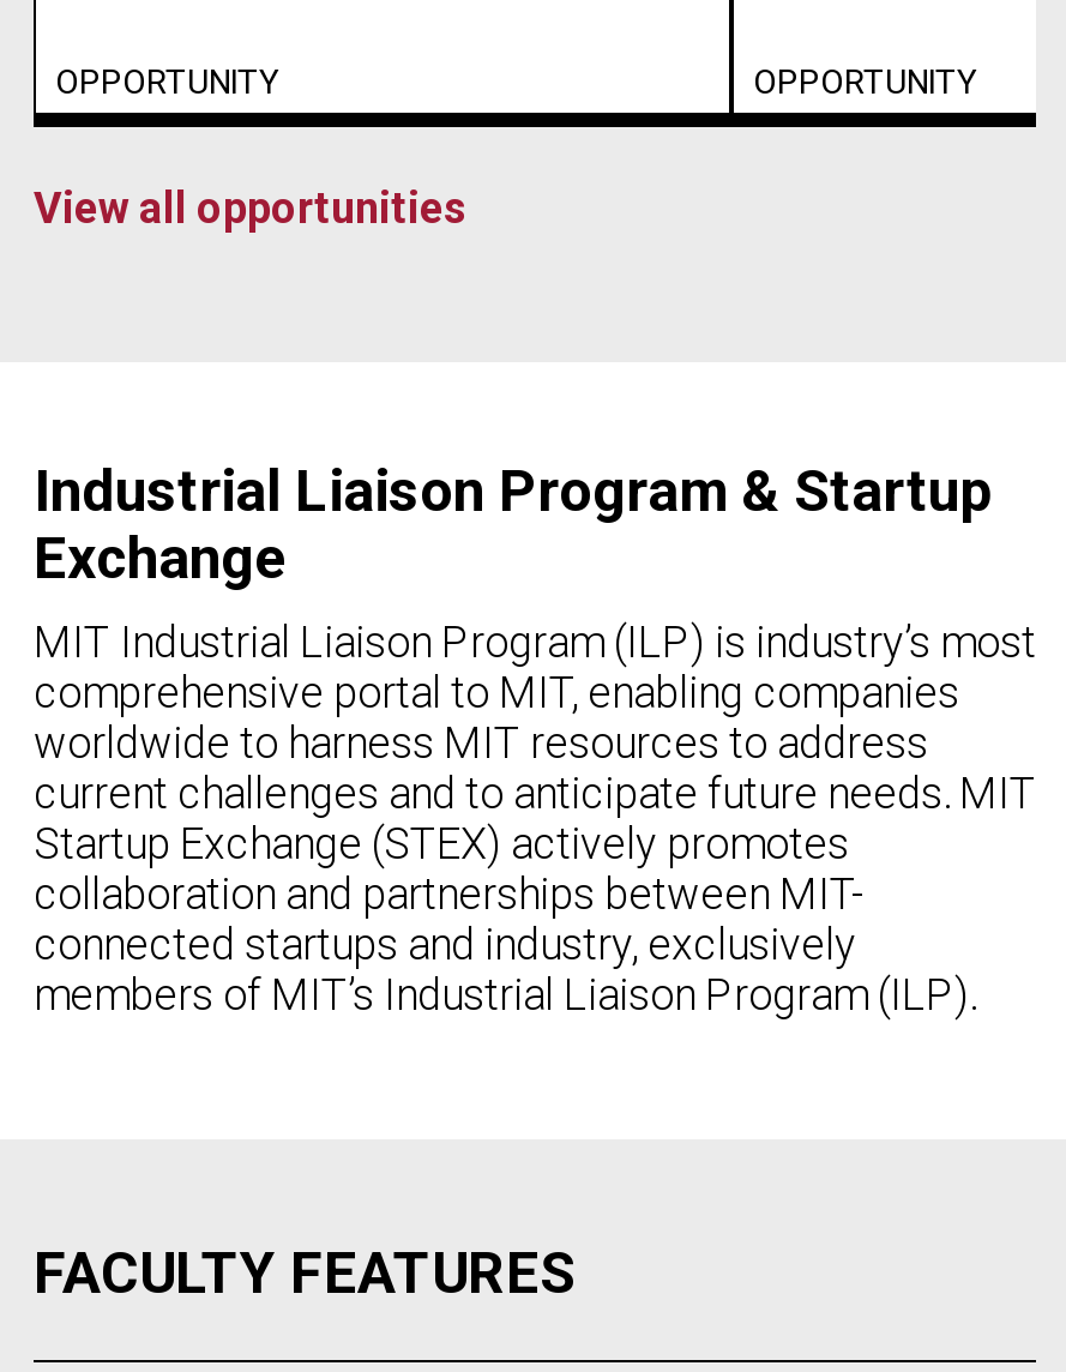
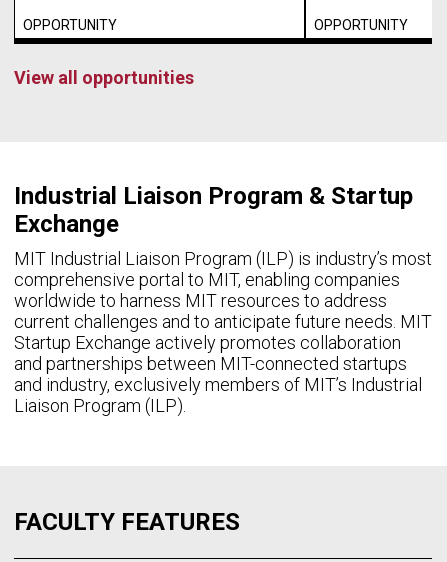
- Startup Exchange (STEX) actively promotes
- collaboration and partnerships between MIT-
- connected startups and industry, exclusively
- members of MIT’s Industrial Liaison Program (ILP).
+ Startup Exchange actively promotes collaboration
+ and partnerships between MIT-connected startups
+ and industry, exclusively members of MIT’s Industrial
+ Liaison Program (ILP).
